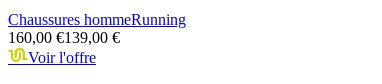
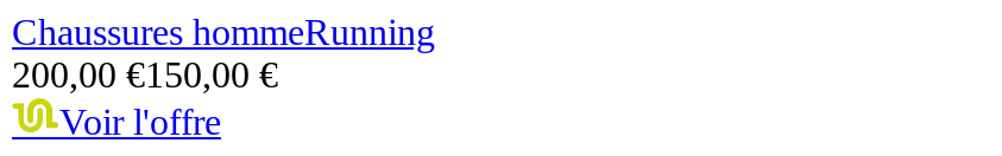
- 160,00 €139,00 €
+ 200,00 €150,00 €
